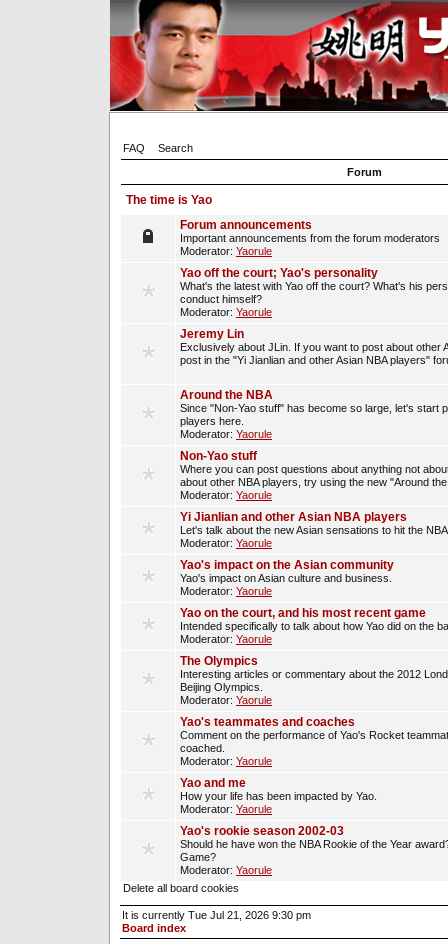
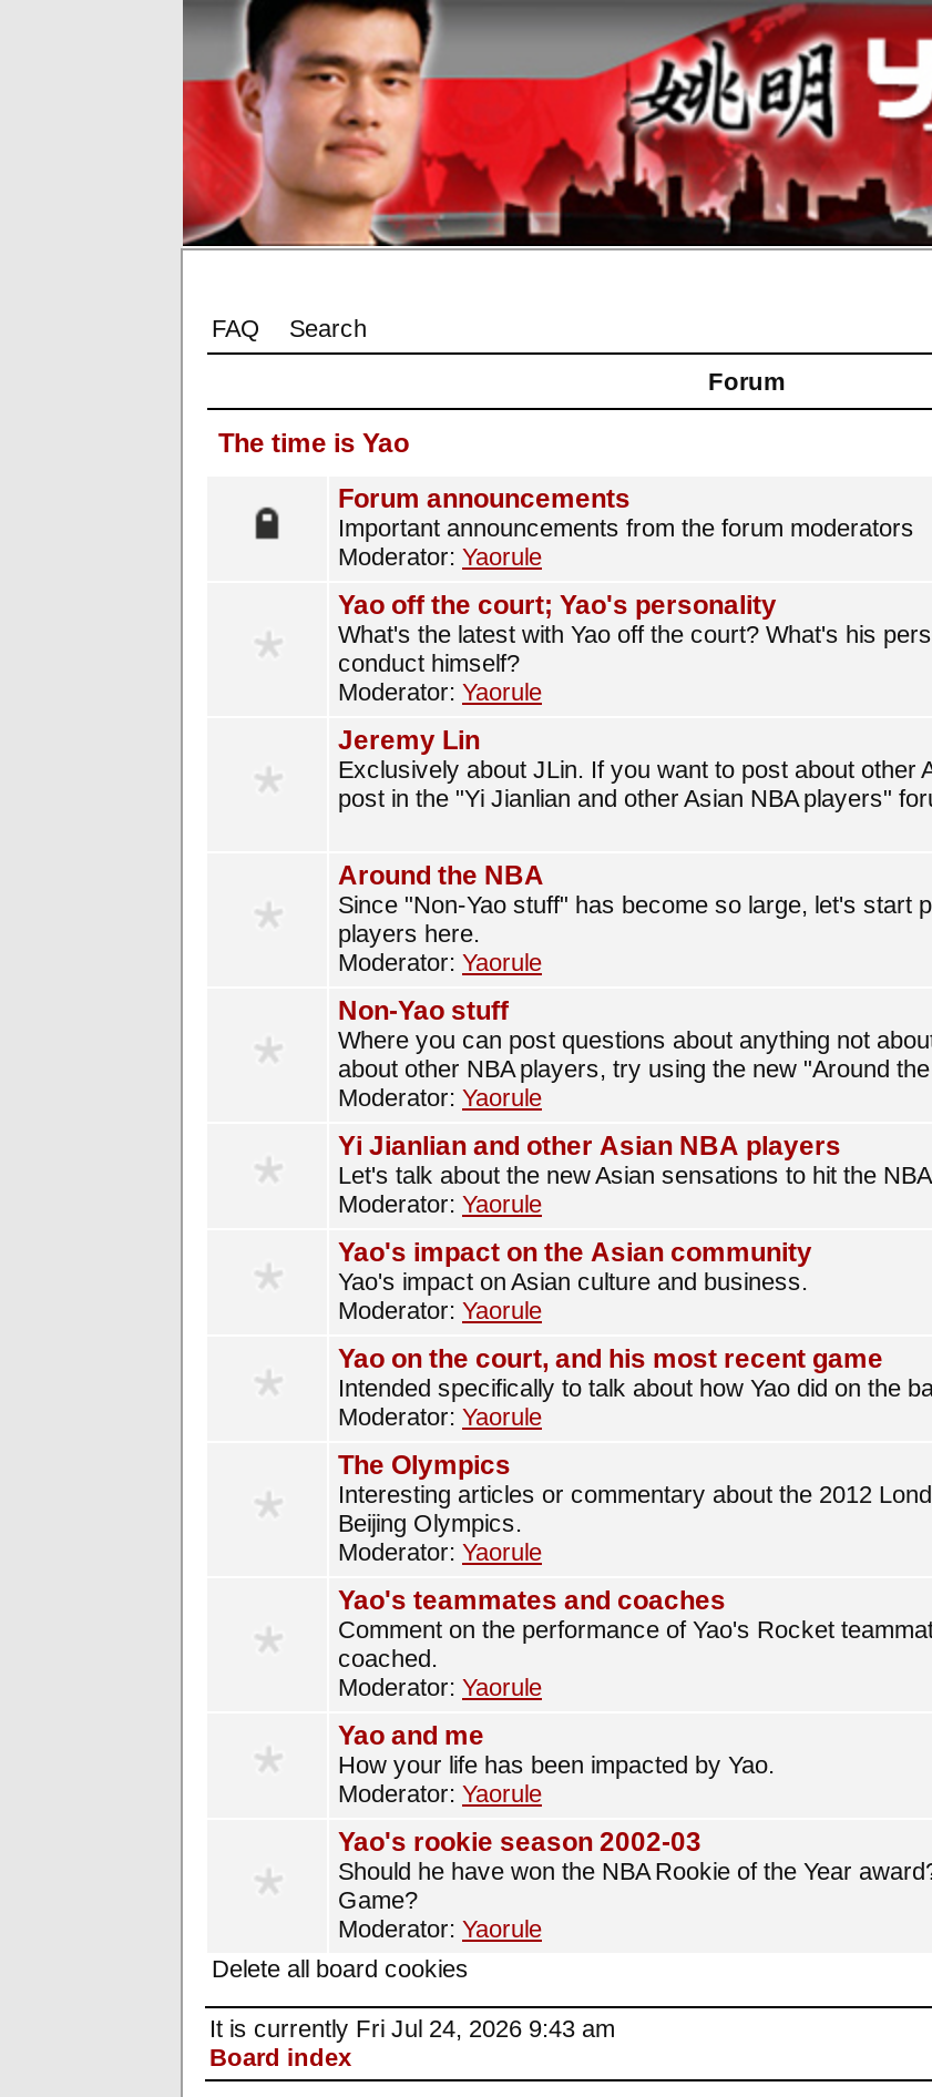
- It is currently Tue Jul 21, 2026 9:30 pm
+ It is currently Fri Jul 24, 2026 9:43 am
